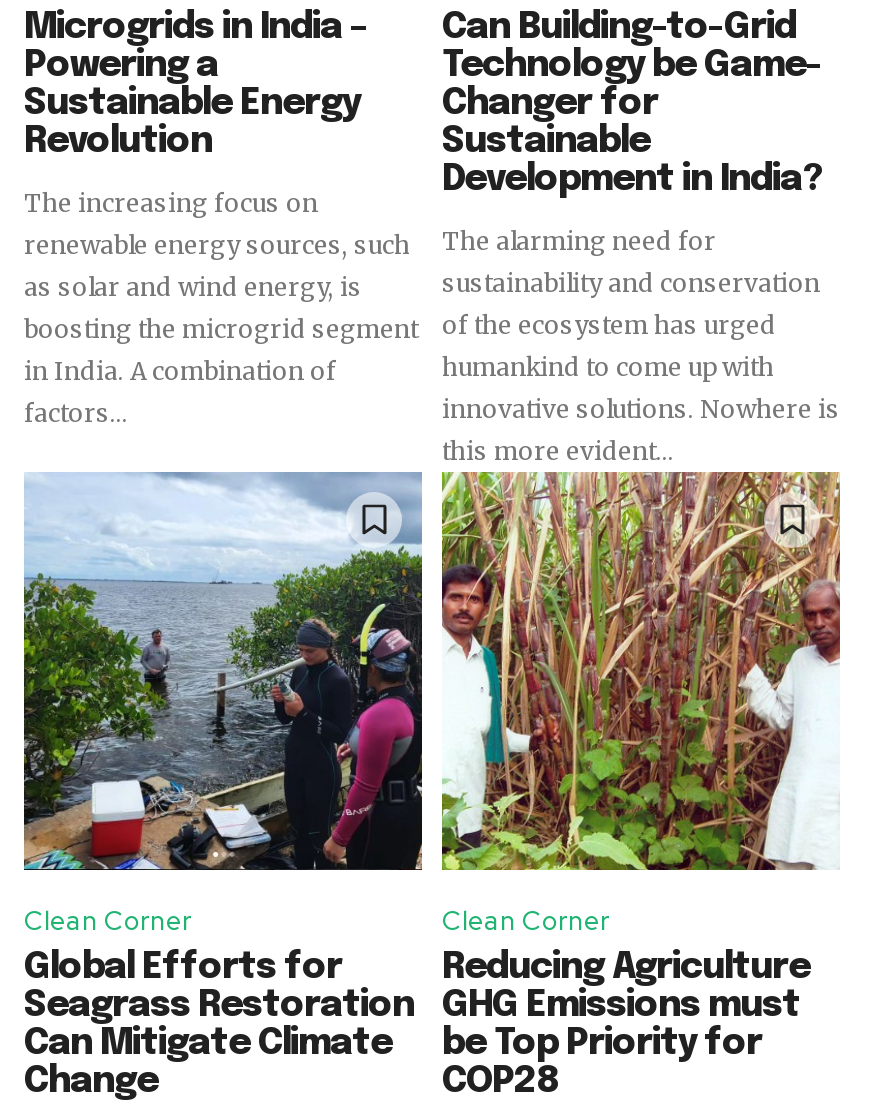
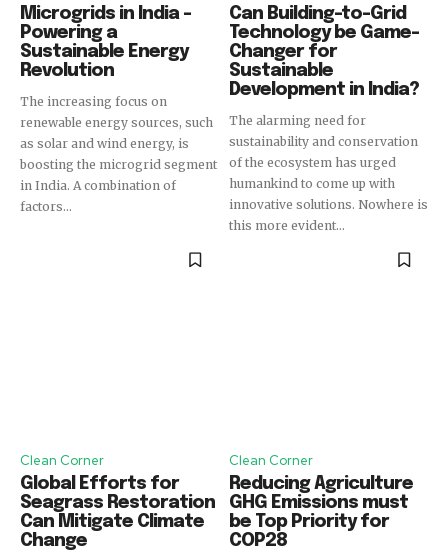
- [image]

- [image]
